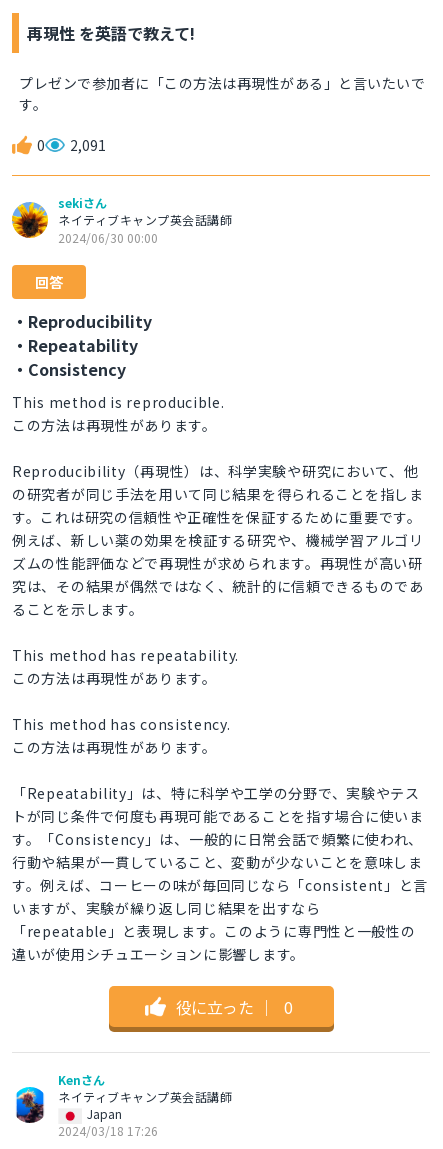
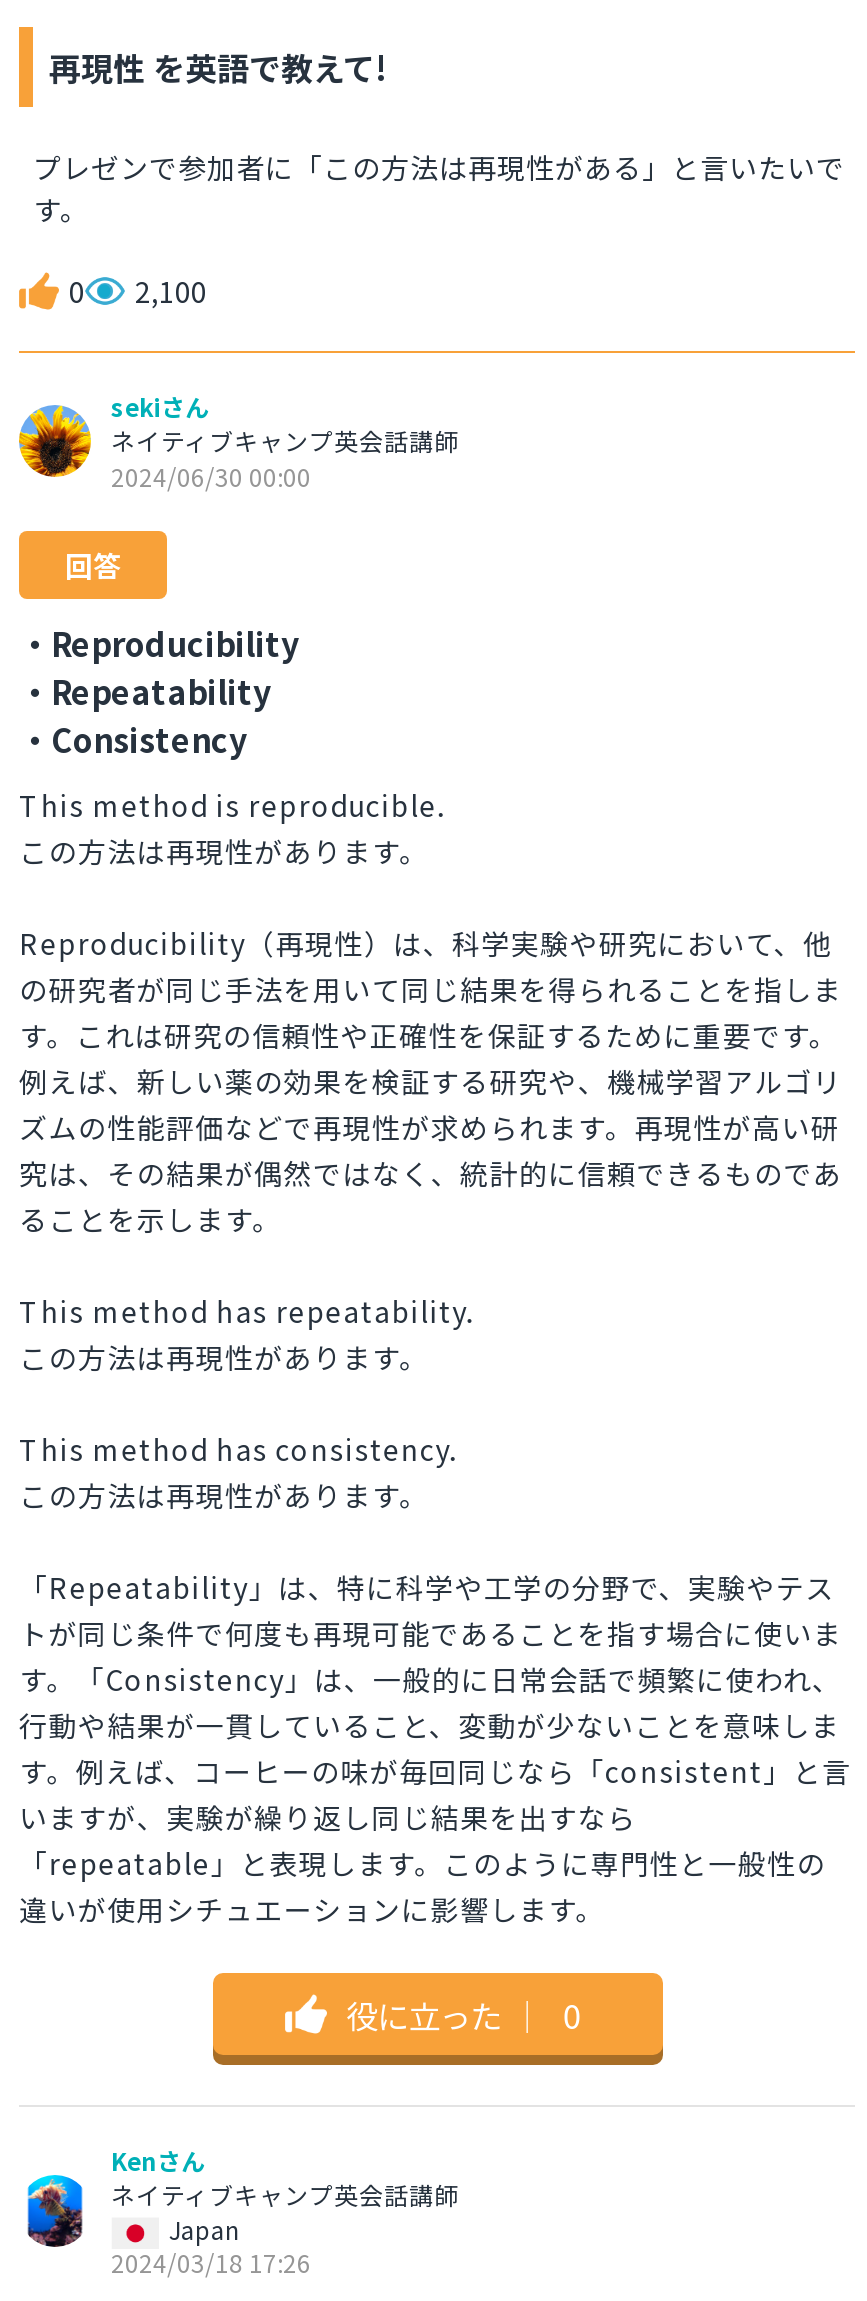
- 0 2,091
+ 0 2,100
